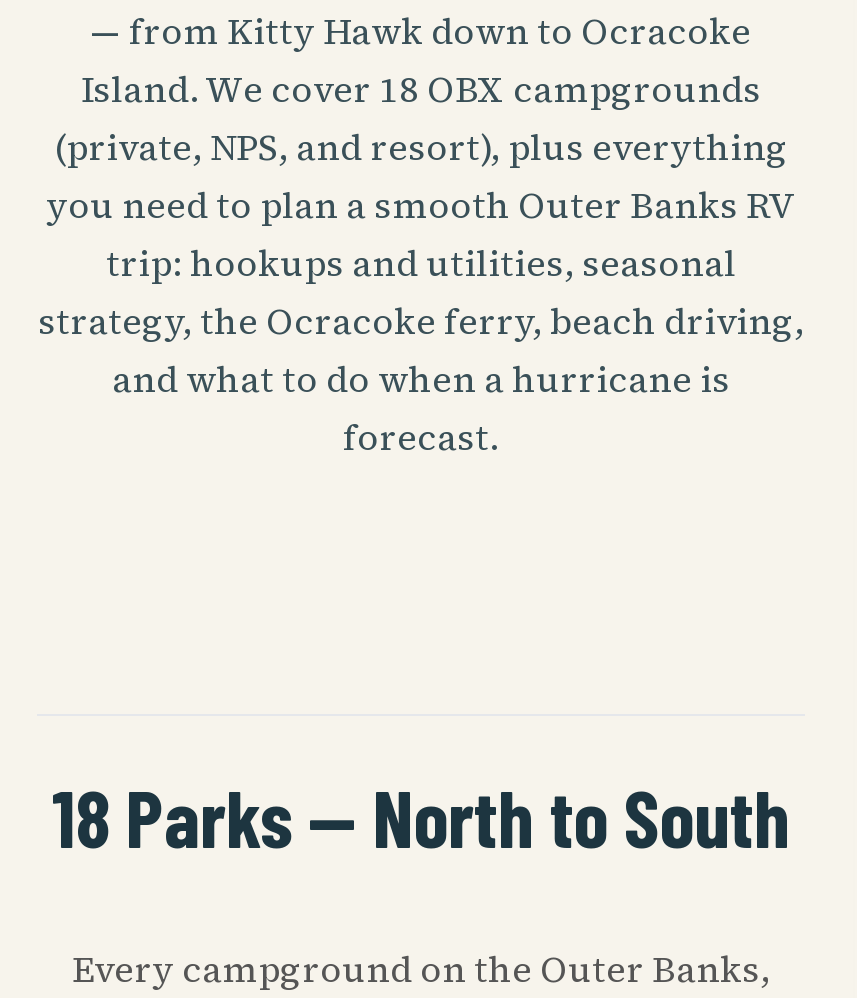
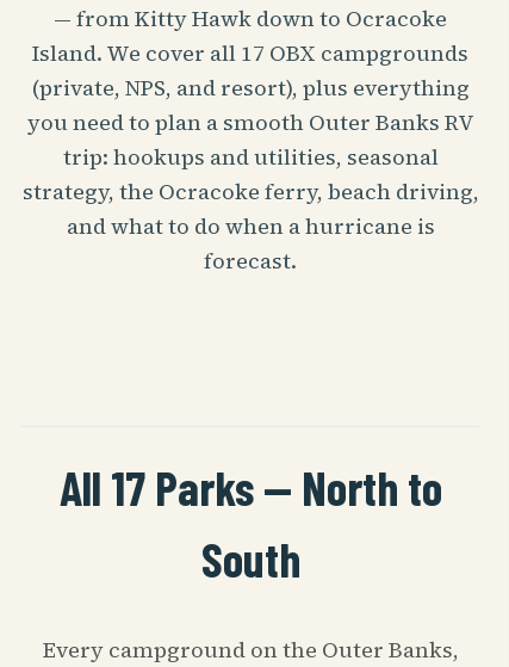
- Island. We cover 18 OBX campgrounds
+ Island. We cover all 17 OBX campgrounds

- 18 Parks — North to South
+ All 17 Parks — North to
+ South
